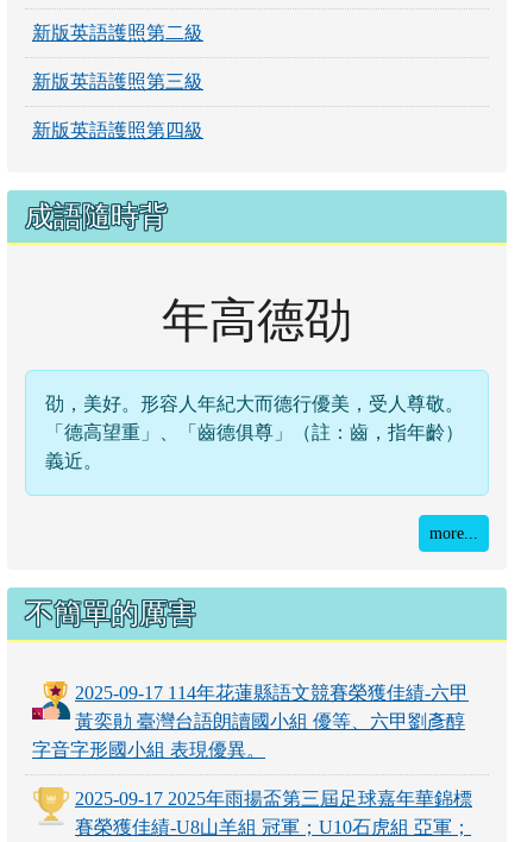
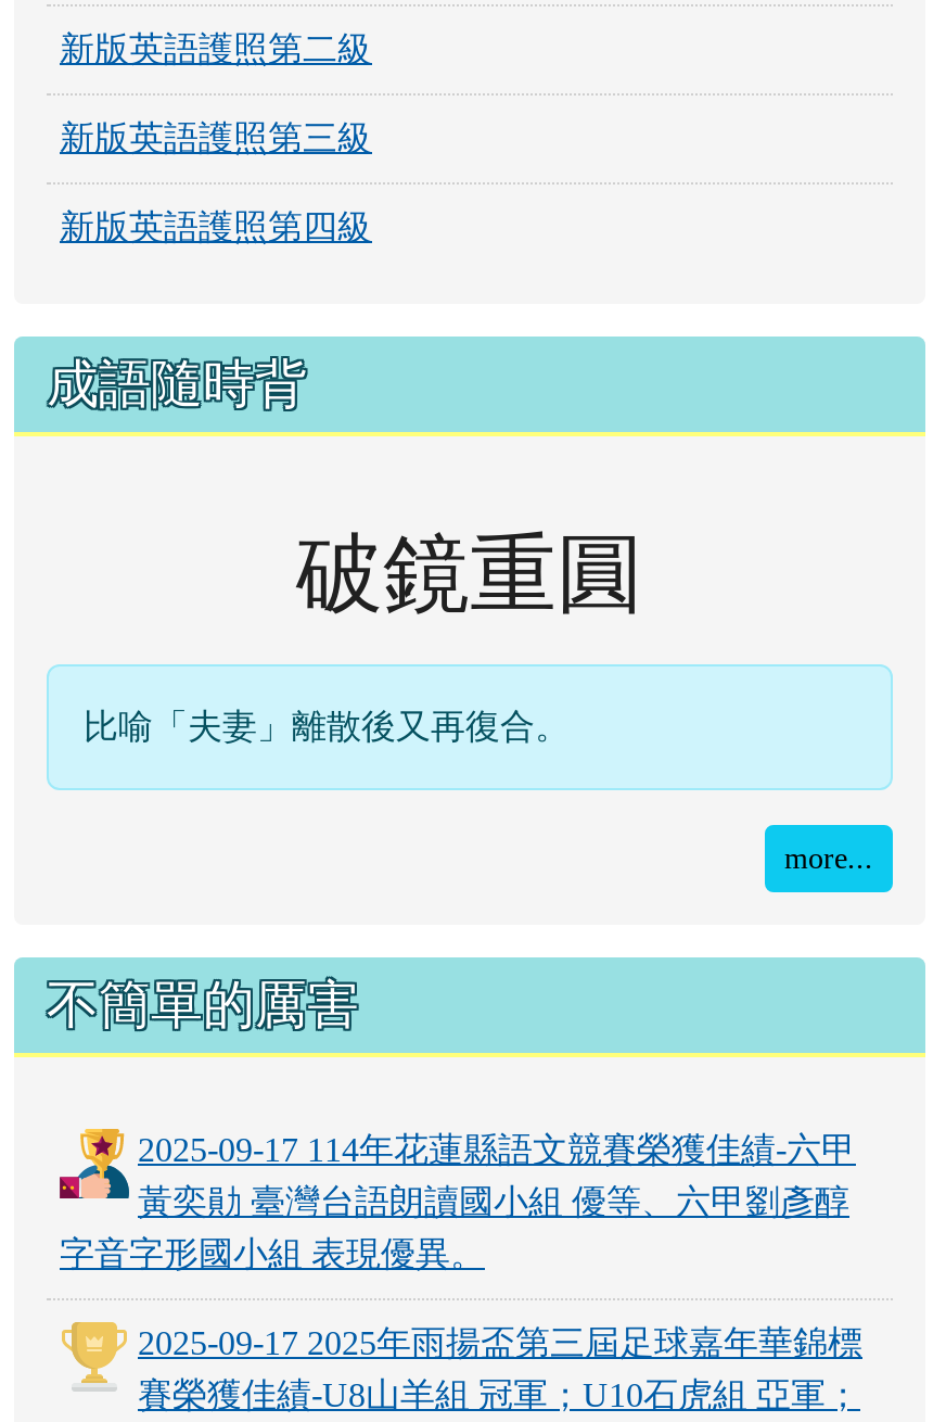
- 年高德劭
+ 破鏡重圓

- 劭，美好。形容人年紀大而德行優美，受人尊敬。
- 「德高望重」、「齒德俱尊」（註：齒，指年齡）
- 義近。
+ 比喻「夫妻」離散後又再復合。
